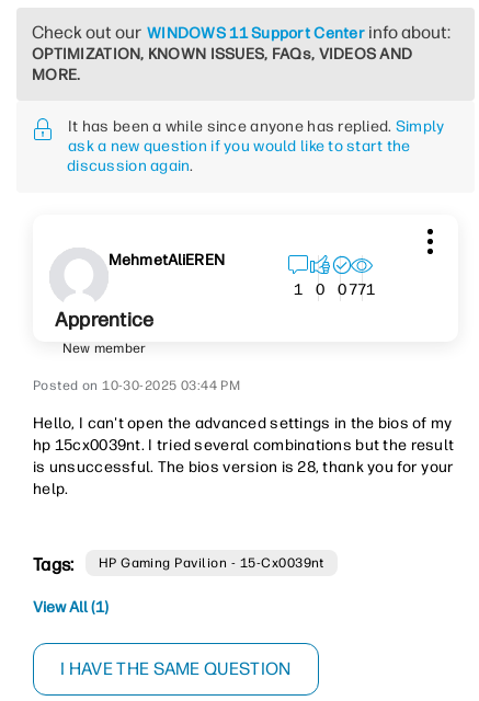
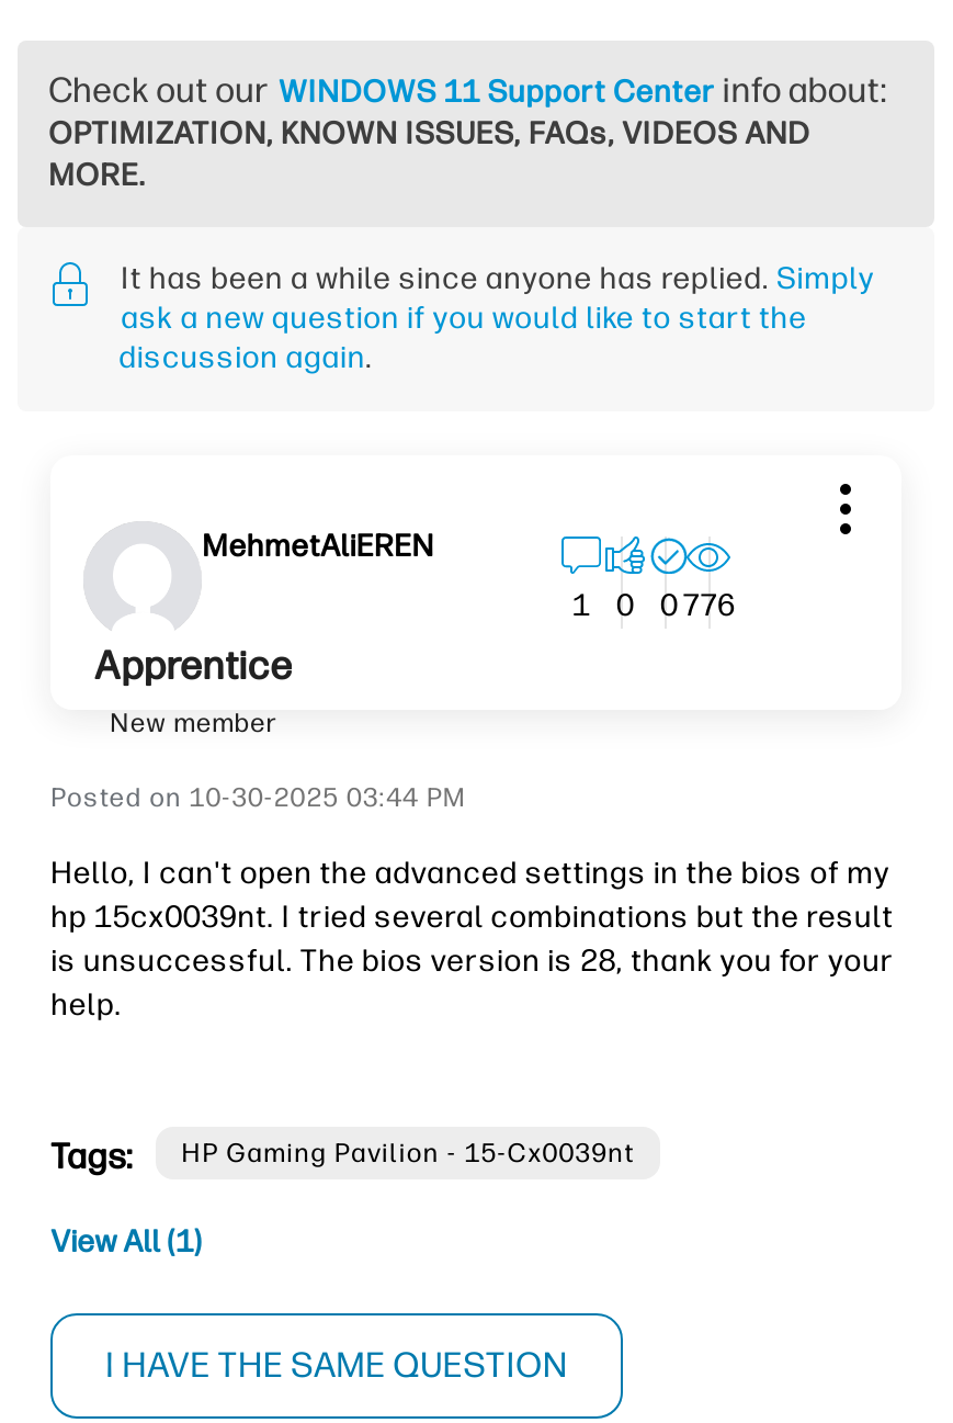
- 1 0 0 771
+ 1 0 0 776
